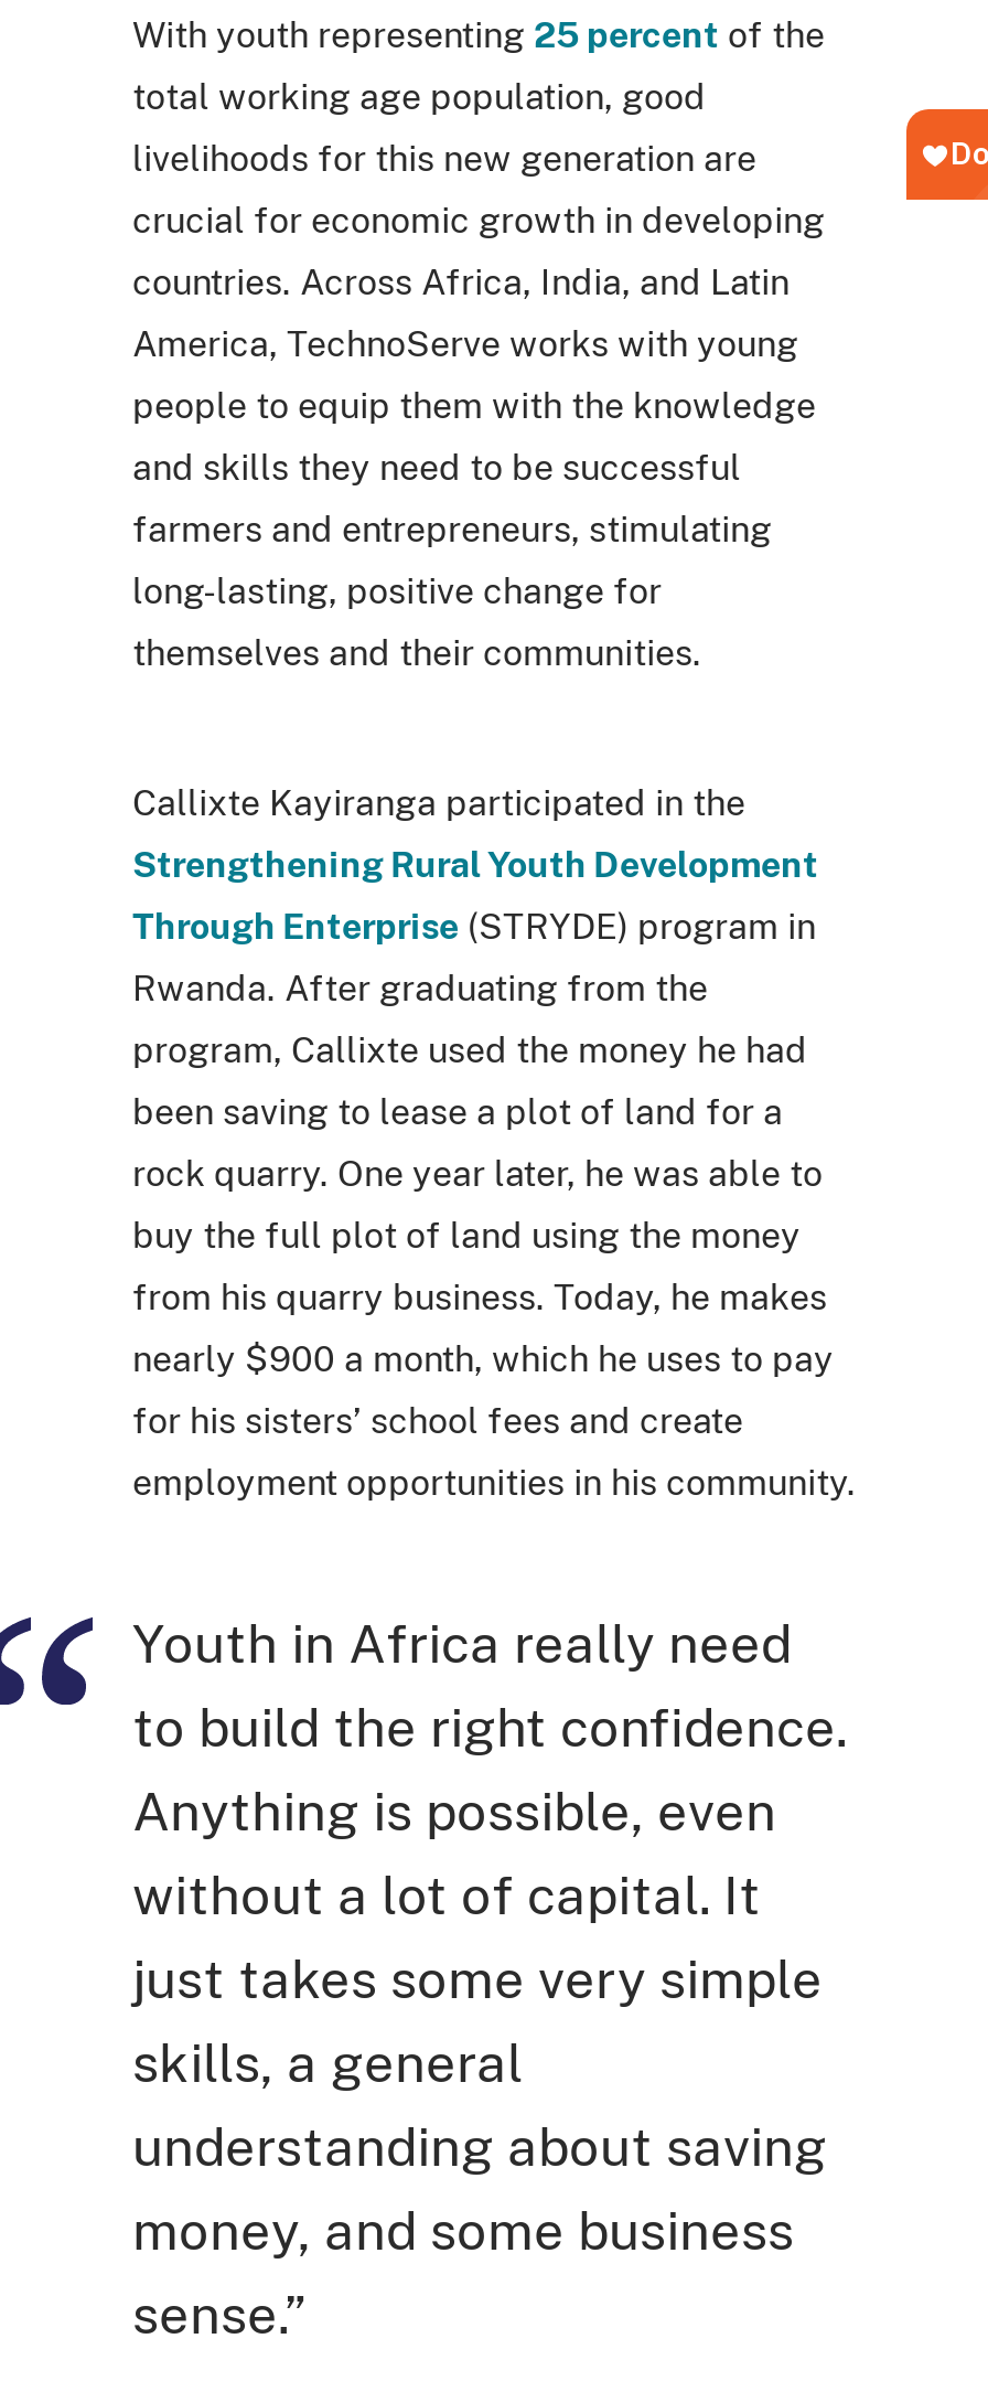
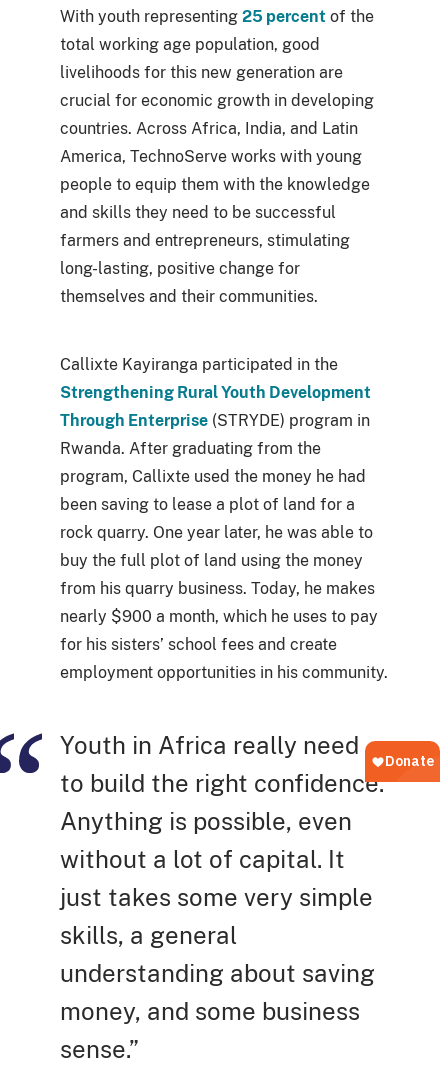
- [image]

+ [image]
